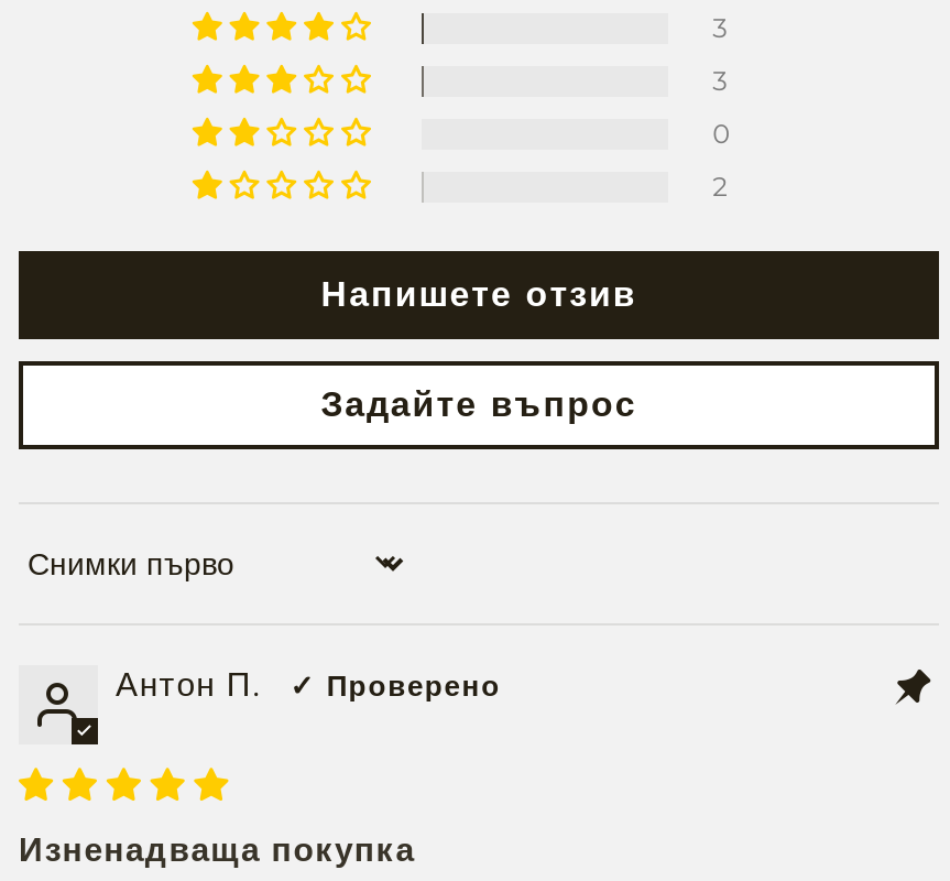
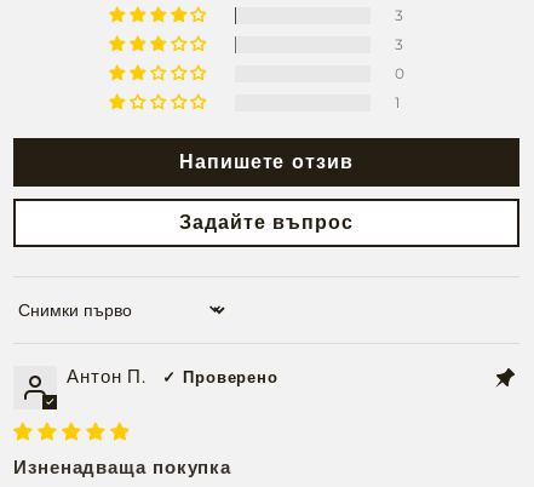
- 2
+ 1
